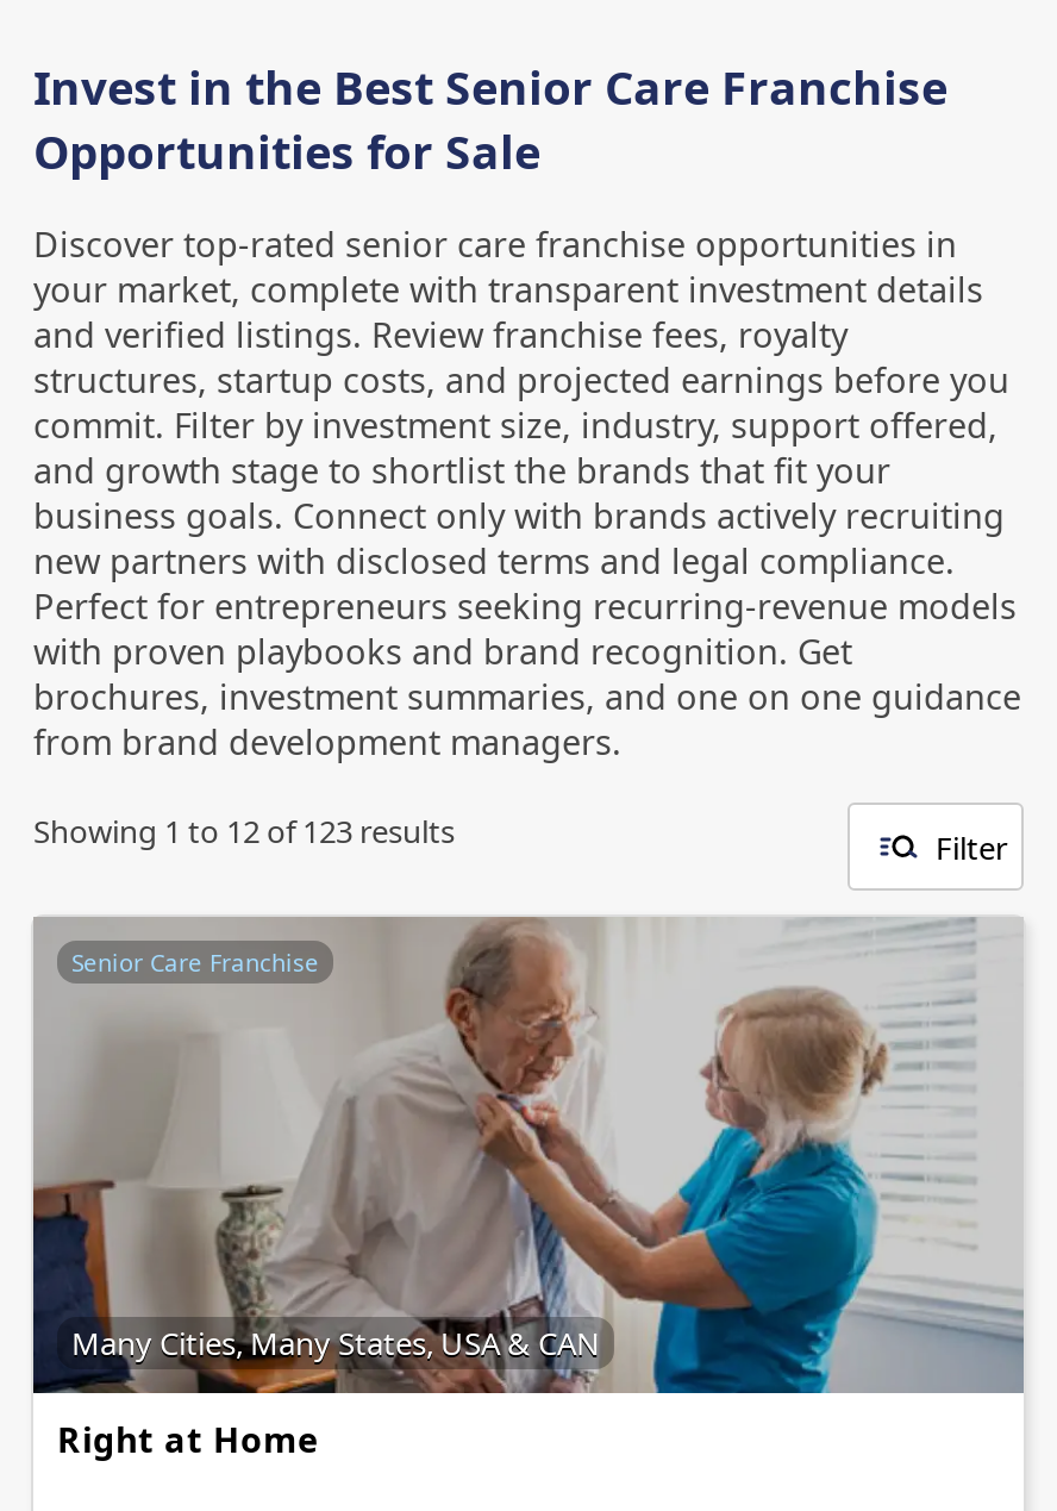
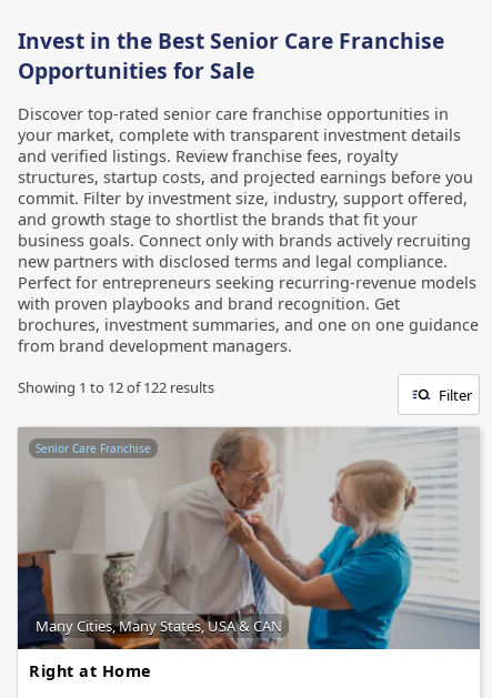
- Showing 1 to 12 of 123 results
+ Showing 1 to 12 of 122 results
